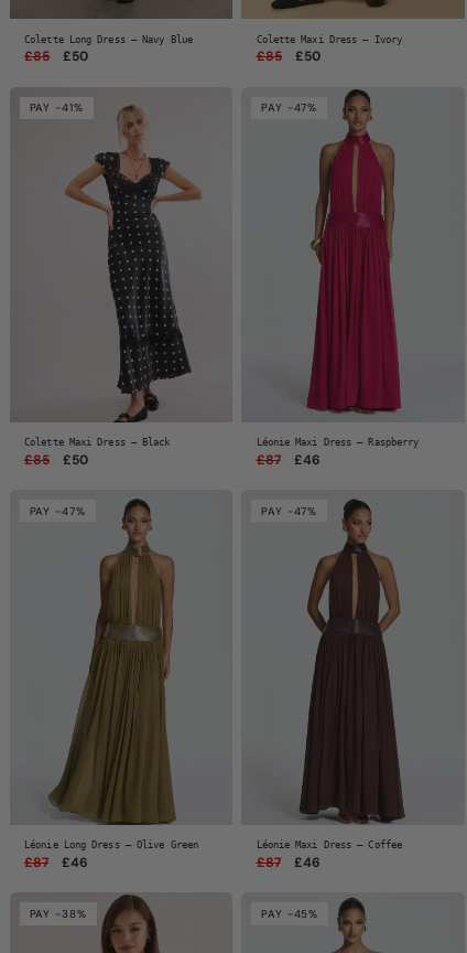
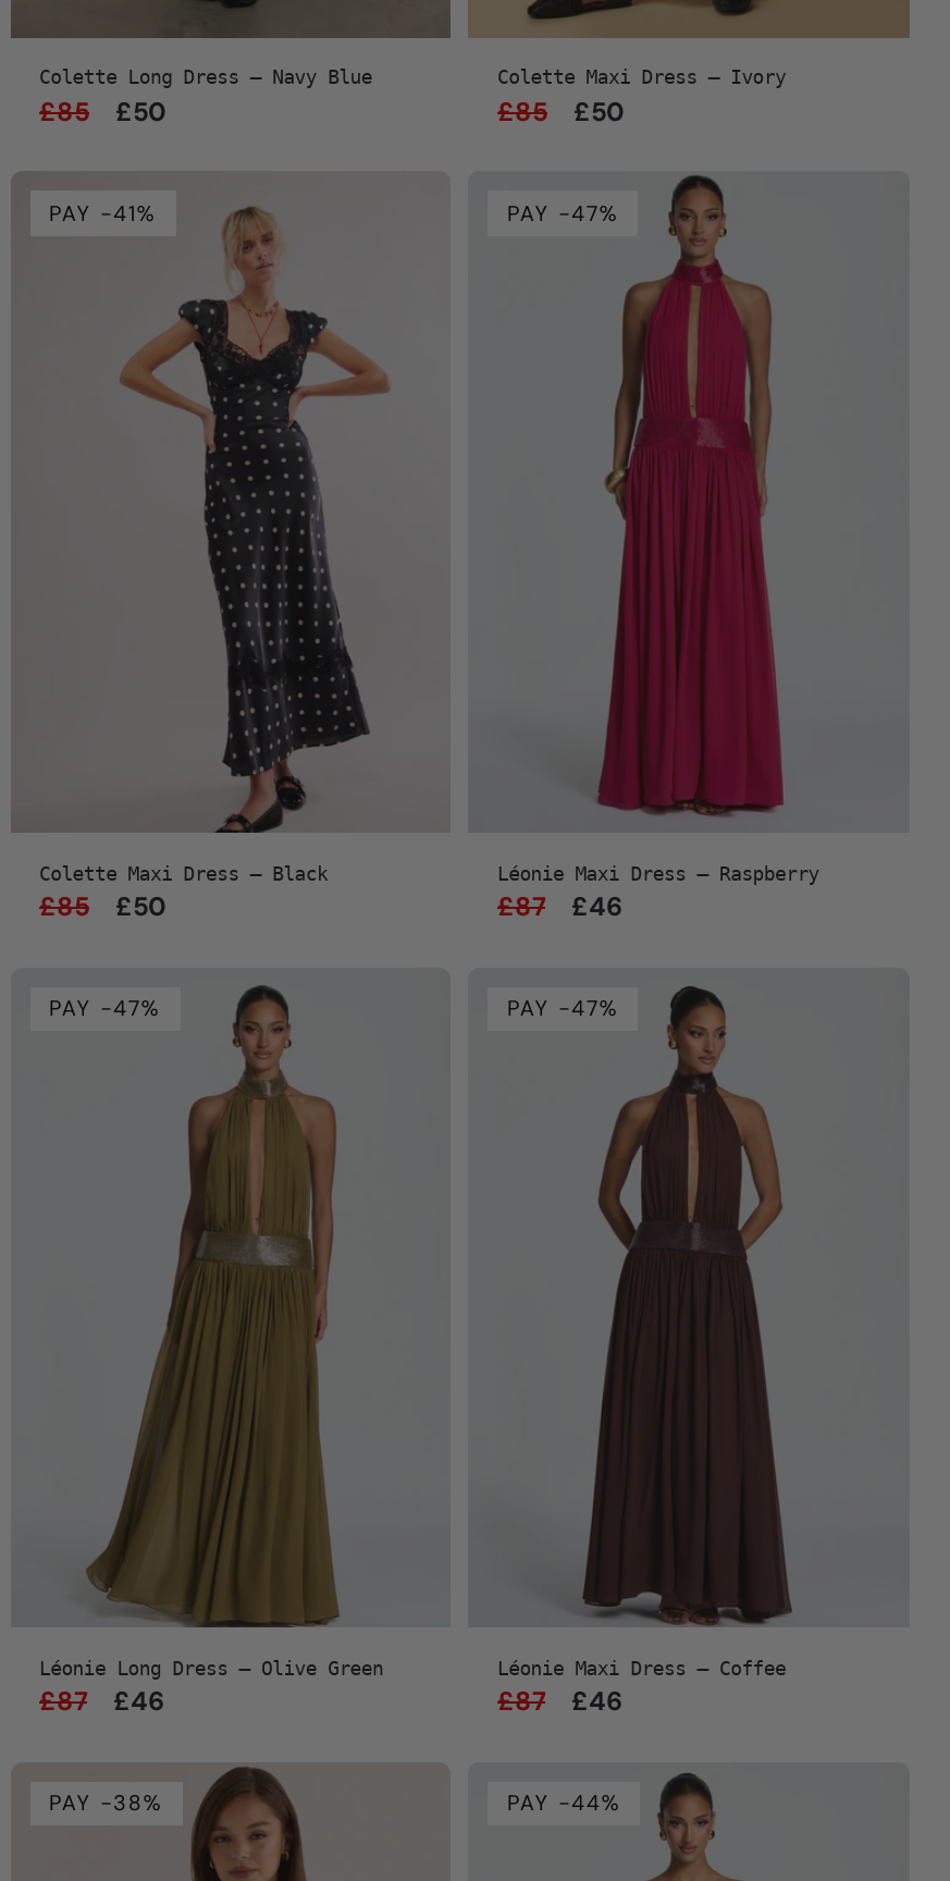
- PAY -45%
+ PAY -44%
